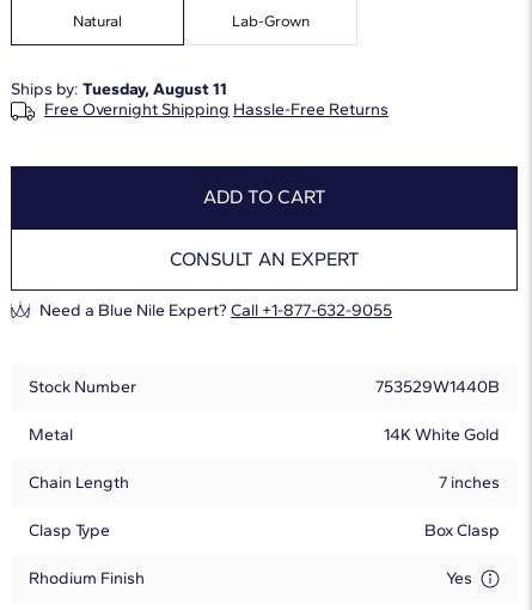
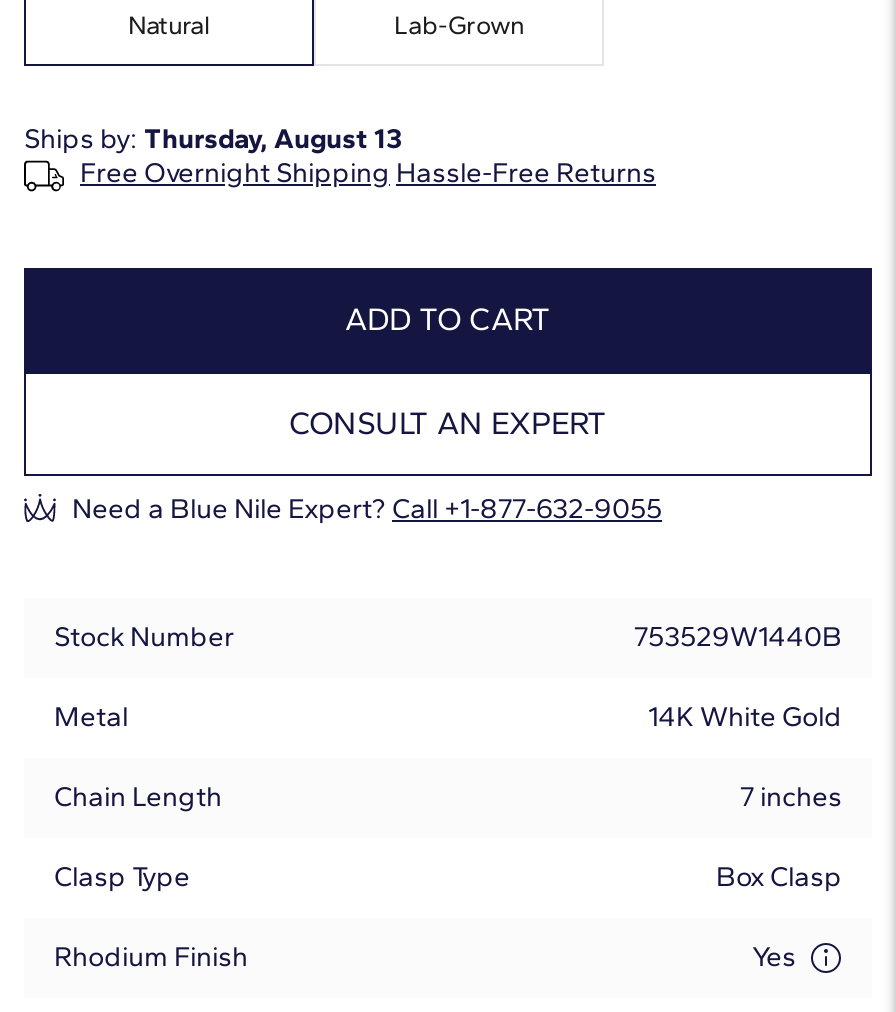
- Ships by: Tuesday, August 11
+ Ships by: Thursday, August 13
